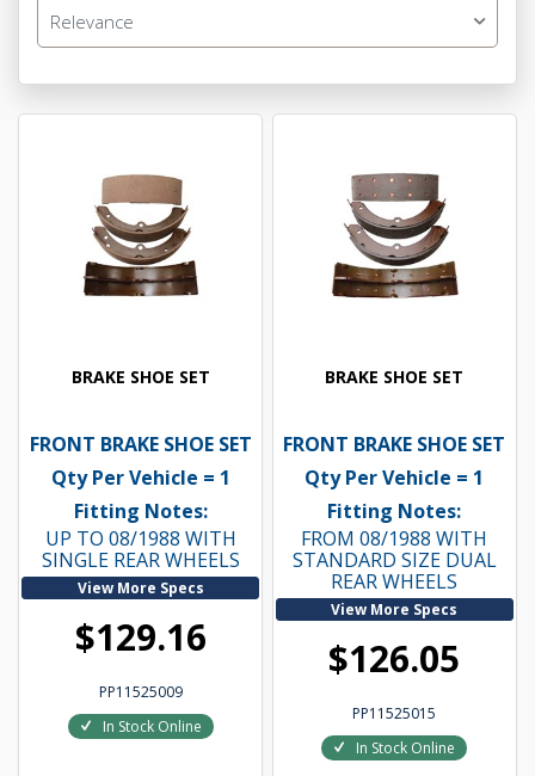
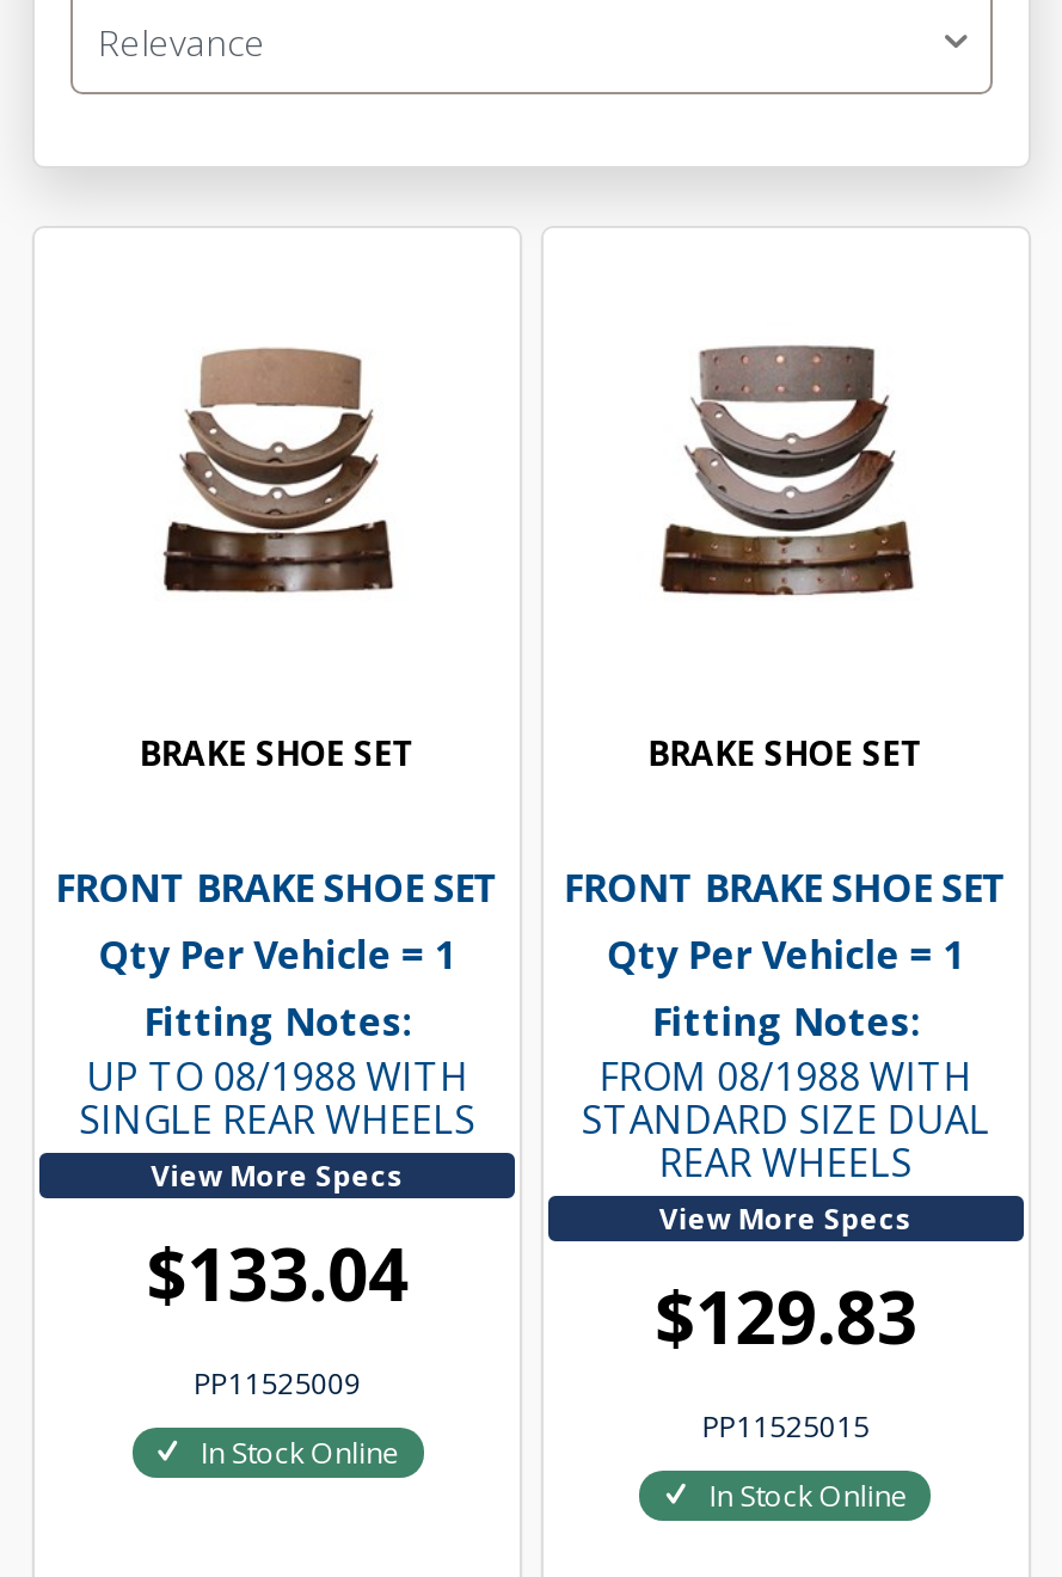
- $129.16
+ $133.04

- $126.05
+ $129.83
